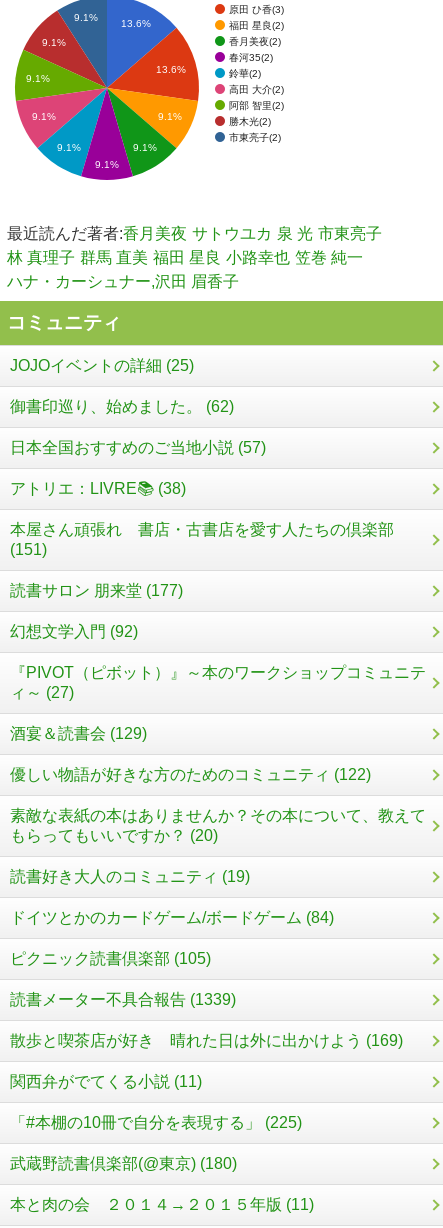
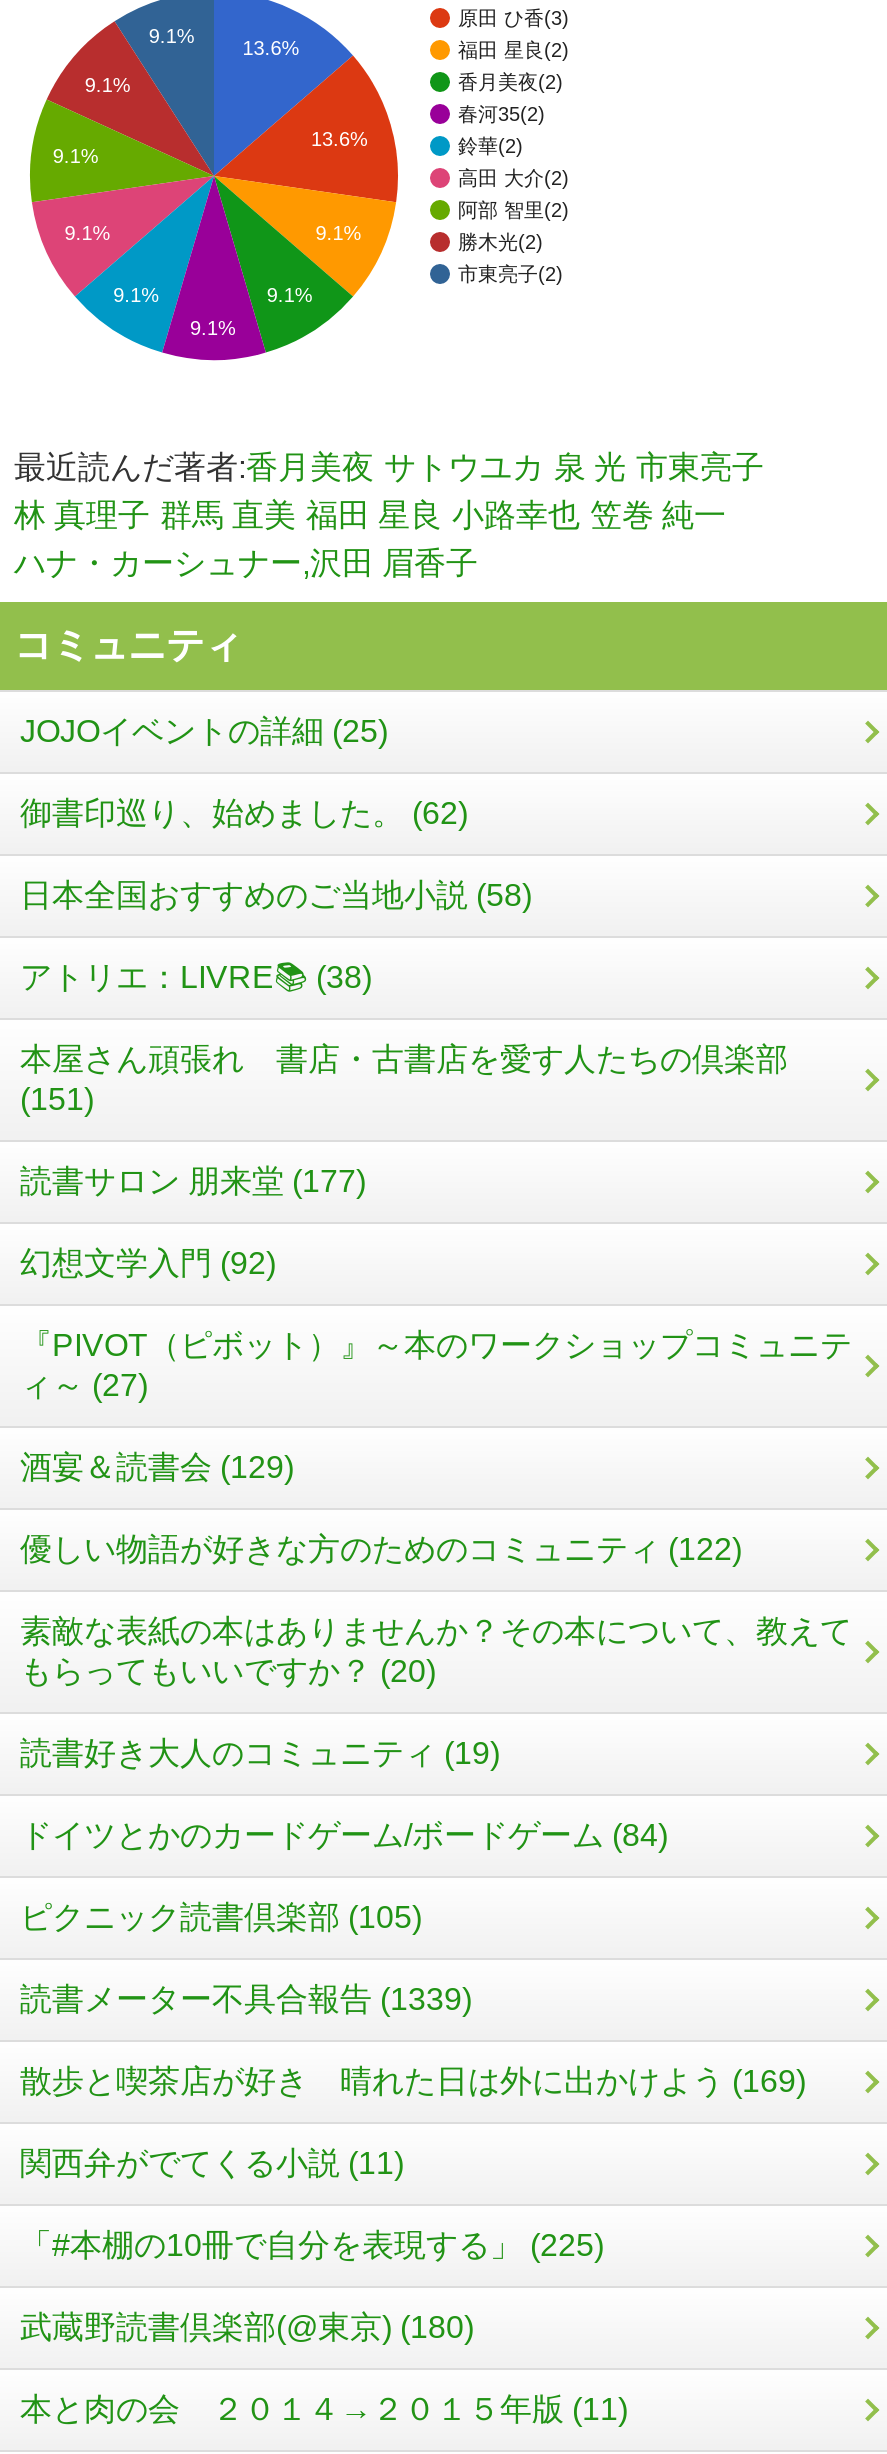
- 日本全国おすすめのご当地小説 (57)
+ 日本全国おすすめのご当地小説 (58)
